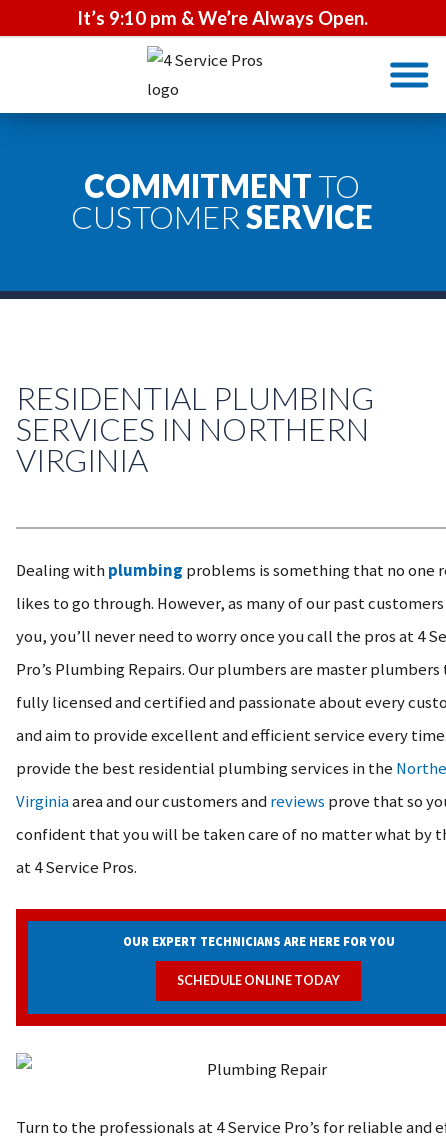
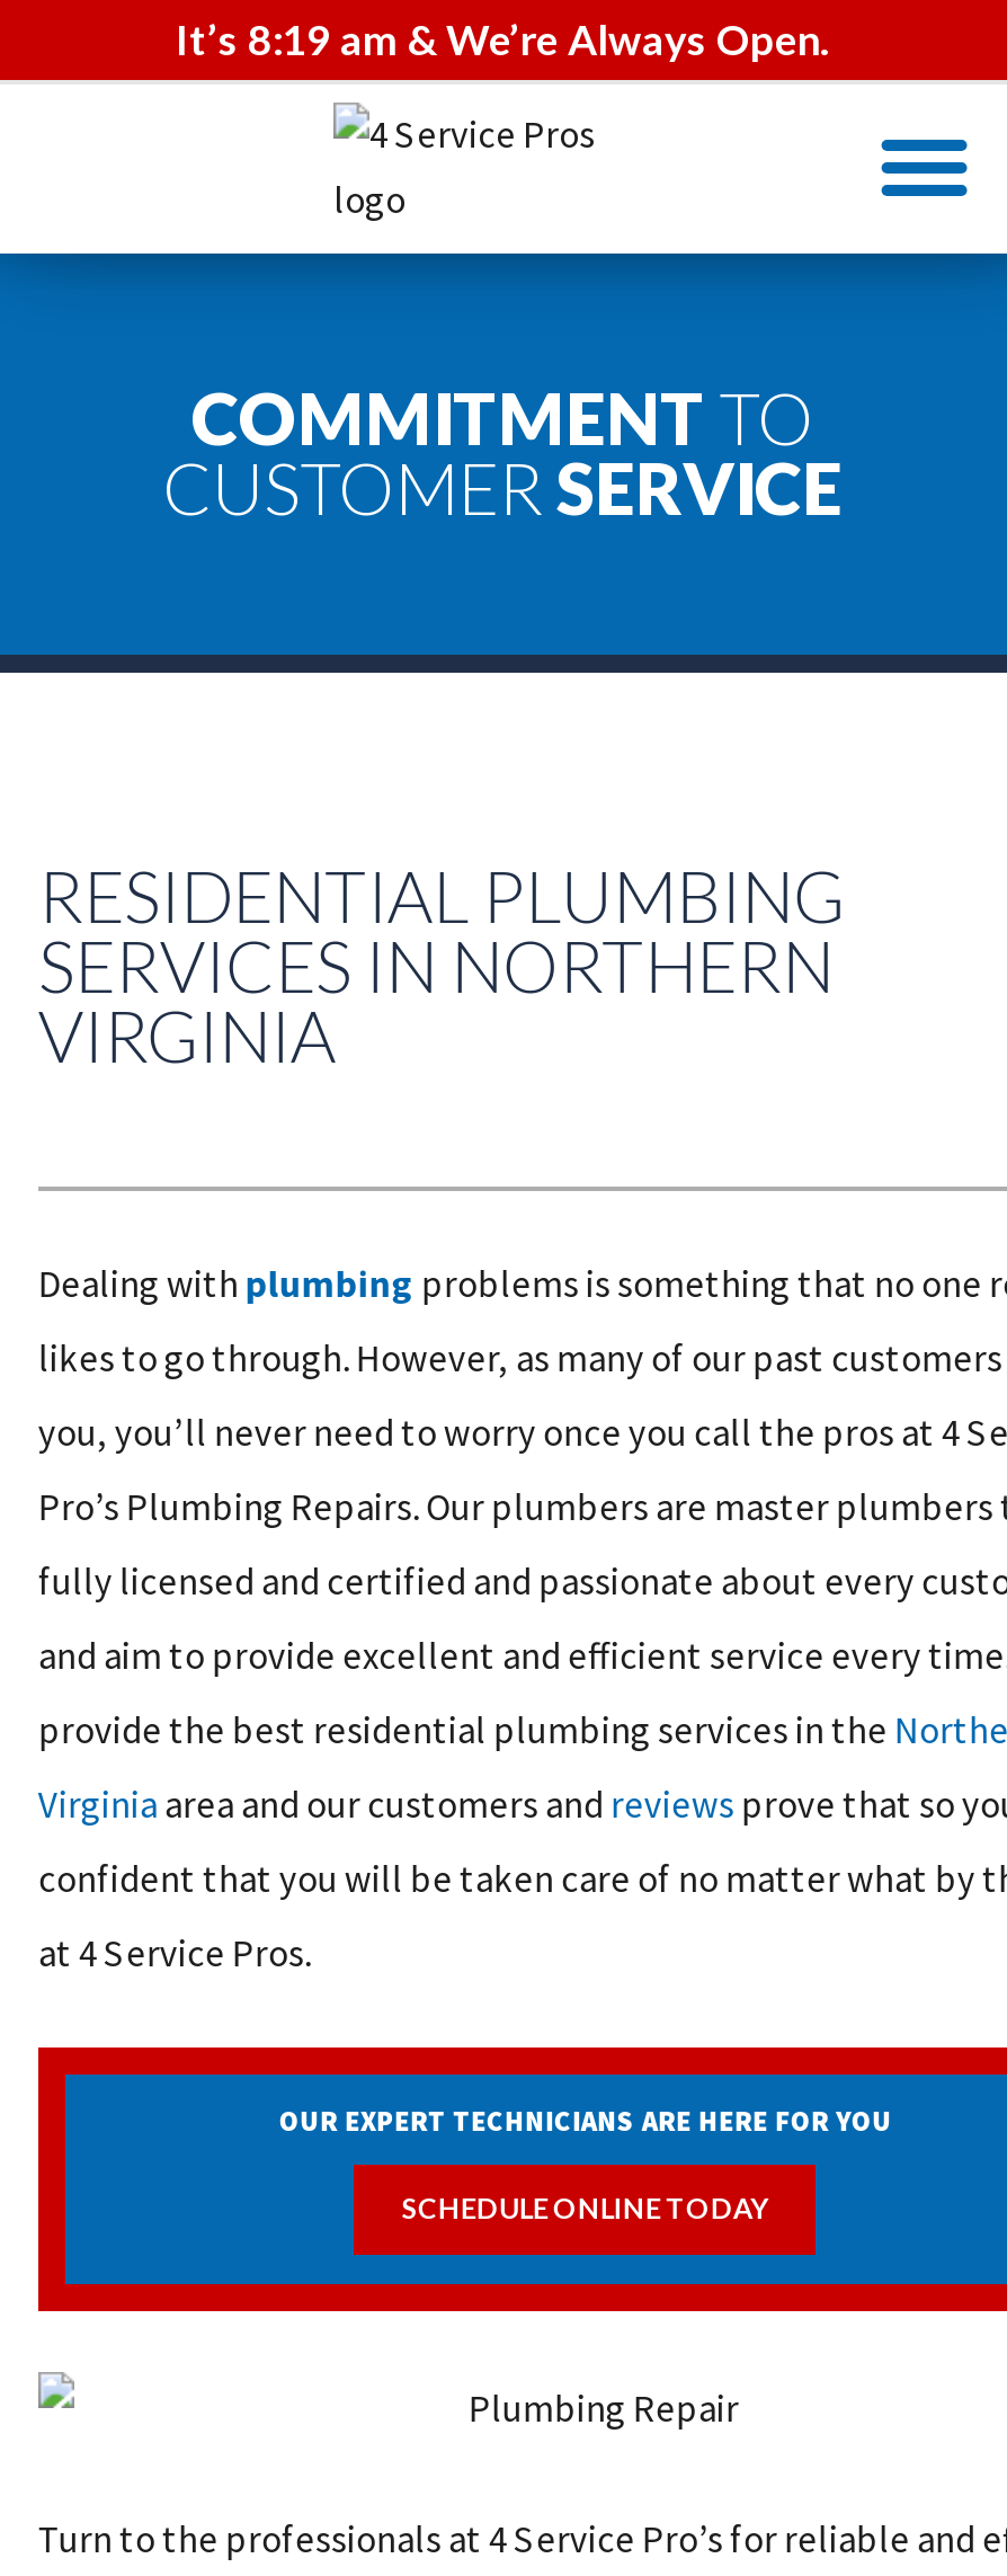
- It’s 9:10 pm & We’re Always Open.
+ It’s 8:19 am & We’re Always Open.
